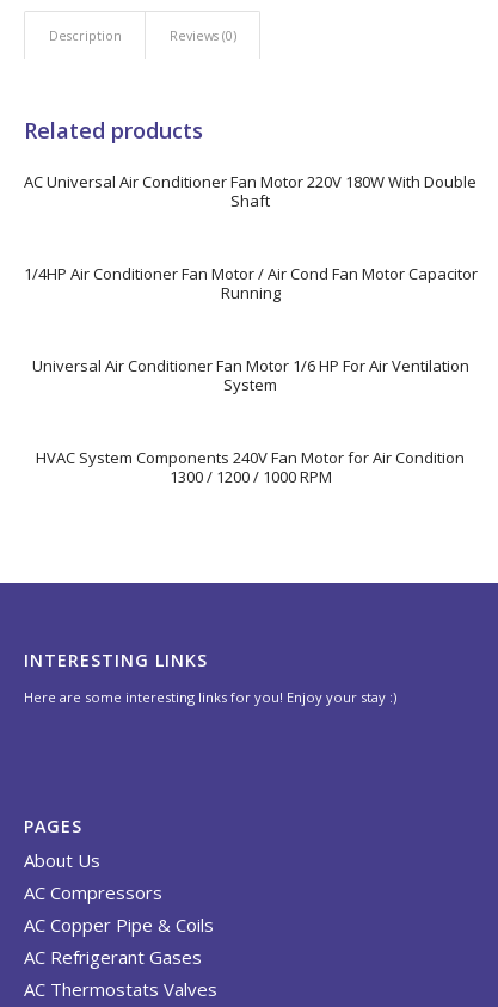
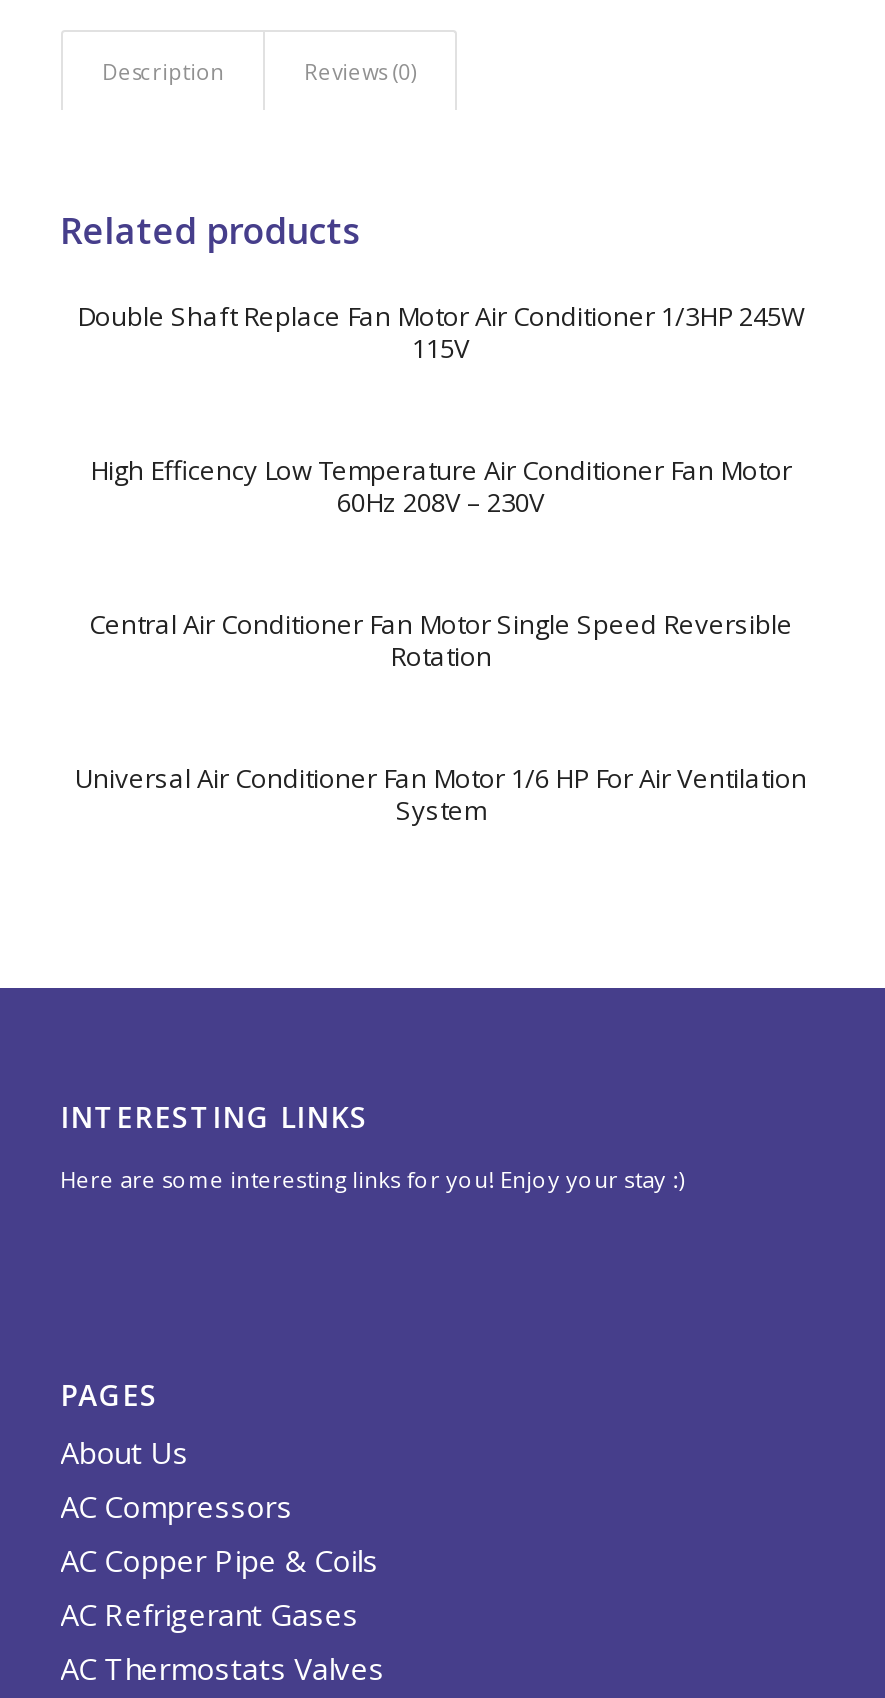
- AC Universal Air Conditioner Fan Motor 220V 180W With Double
- Shaft
- 1/4HP Air Conditioner Fan Motor / Air Cond Fan Motor Capacitor
- Running
+ Double Shaft Replace Fan Motor Air Conditioner 1/3HP 245W
+ 115V
+ High Efficency Low Temperature Air Conditioner Fan Motor
+ 60Hz 208V – 230V
+ Central Air Conditioner Fan Motor Single Speed Reversible
+ Rotation

moved down: Universal Air Conditioner Fan Motor 1/6 HP For Air Ventilation | System

- HVAC System Components 240V Fan Motor for Air Condition
- 1300 / 1200 / 1000 RPM
